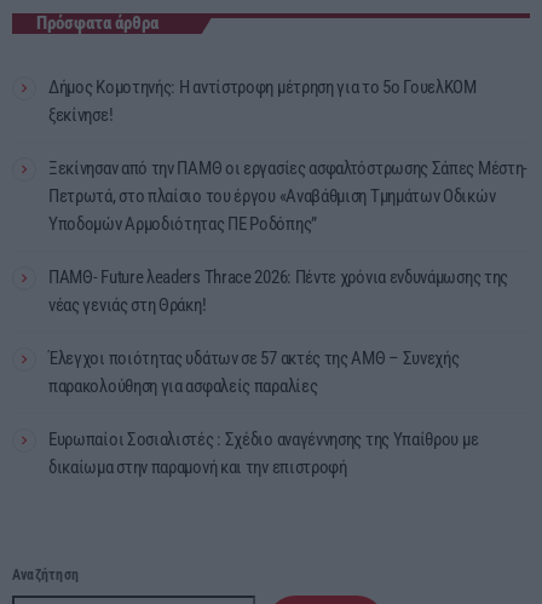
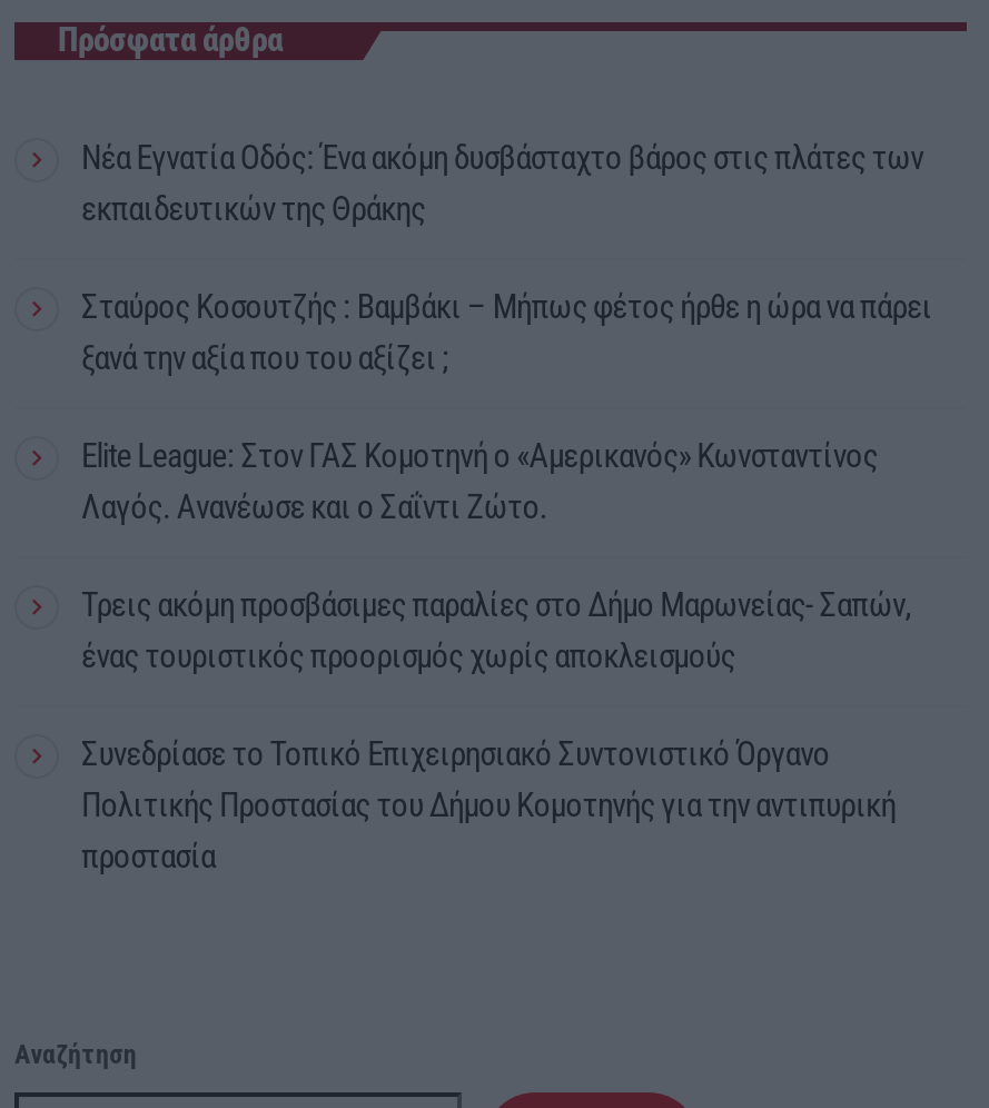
- Δήμος Κομοτηνής: Η αντίστροφη μέτρηση για το 5ο ΓουελΚΟΜ
- ξεκίνησε!
+ Νέα Εγνατία Οδός: Ένα ακόμη δυσβάσταχτο βάρος στις πλάτες των
+ εκπαιδευτικών της Θράκης

- Ξεκίνησαν από την ΠΑΜΘ οι εργασίες ασφαλτόστρωσης Σάπες Μέστη-
- Πετρωτά, στο πλαίσιο του έργου «Αναβάθμιση Τμημάτων Οδικών
- Υποδομών Αρμοδιότητας ΠΕ Ροδόπης”
+ Σταύρος Κοσουτζής : Βαμβάκι – Μήπως φέτος ήρθε η ώρα να πάρει
+ ξανά την αξία που του αξίζει ;

- ΠΑΜΘ- Future λeaders Thrace 2026: Πέντε χρόνια ενδυνάμωσης της
- νέας γενιάς στη Θράκη!
+ Elite League: Στον ΓΑΣ Κομοτηνή ο «Αμερικανός» Κωνσταντίνος
+ Λαγός. Ανανέωσε και ο Σαΐντι Ζώτο.

- Έλεγχοι ποιότητας υδάτων σε 57 ακτές της ΑΜΘ – Συνεχής
- παρακολούθηση για ασφαλείς παραλίες
+ Τρεις ακόμη προσβάσιμες παραλίες στο Δήμο Μαρωνείας- Σαπών,
+ ένας τουριστικός προορισμός χωρίς αποκλεισμούς

- Ευρωπαίοι Σοσιαλιστές : Σχέδιο αναγέννησης της Υπαίθρου με
- δικαίωμα στην παραμονή και την επιστροφή
+ Συνεδρίασε το Τοπικό Επιχειρησιακό Συντονιστικό Όργανο
+ Πολιτικής Προστασίας του Δήμου Κομοτηνής για την αντιπυρική
+ προστασία
